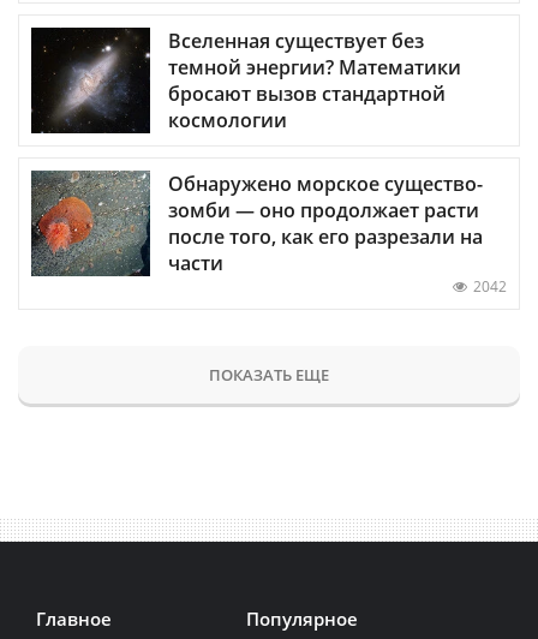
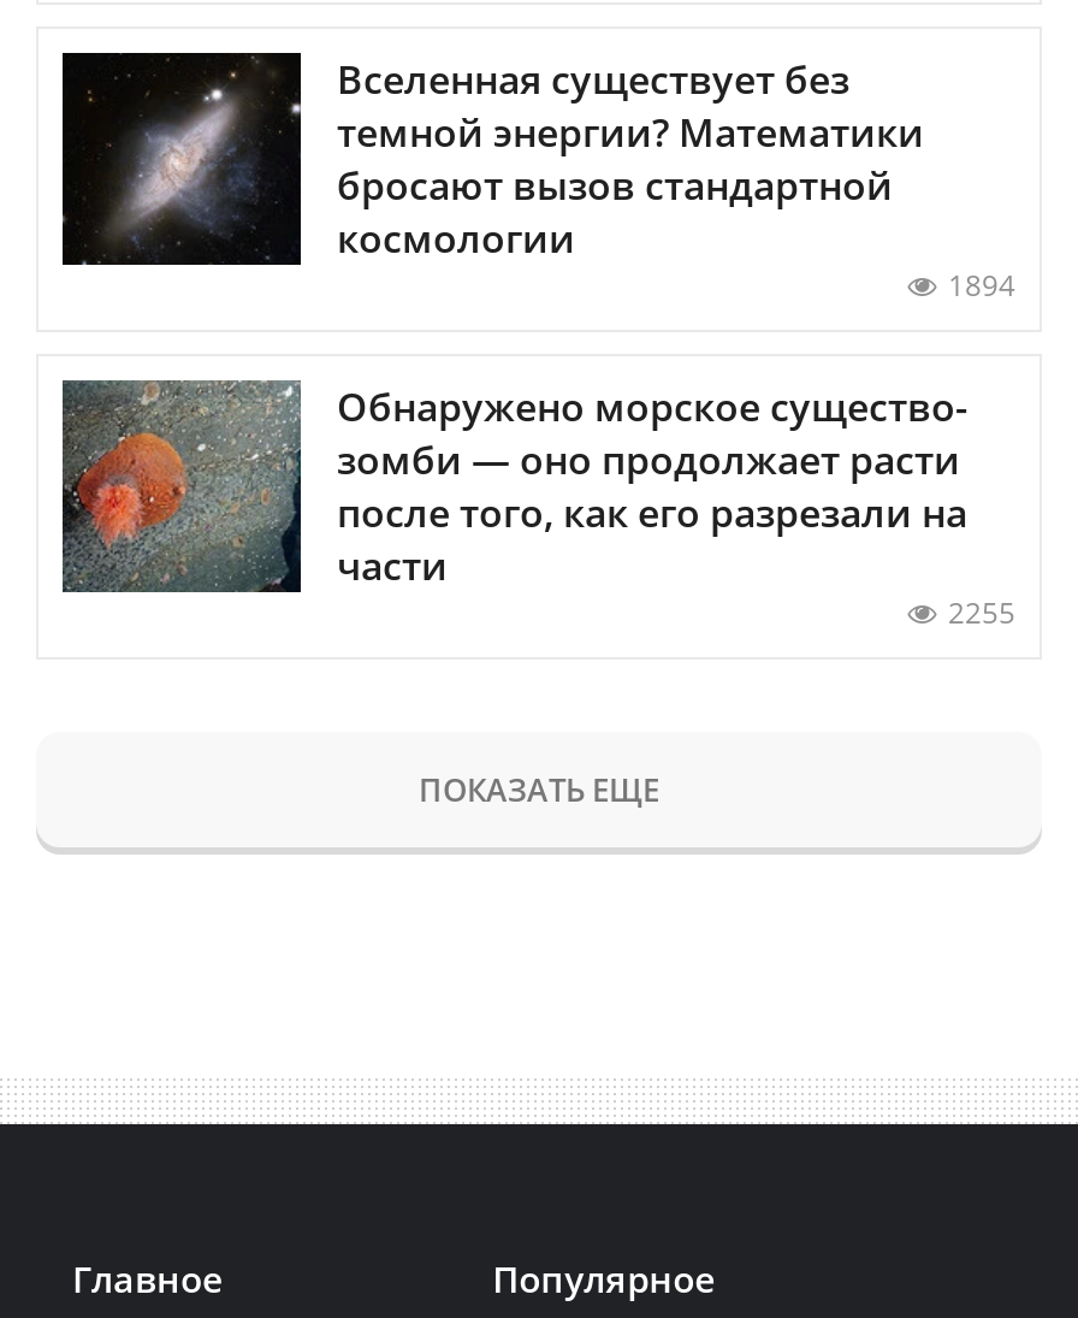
+ 1894

- 2042
+ 2255
